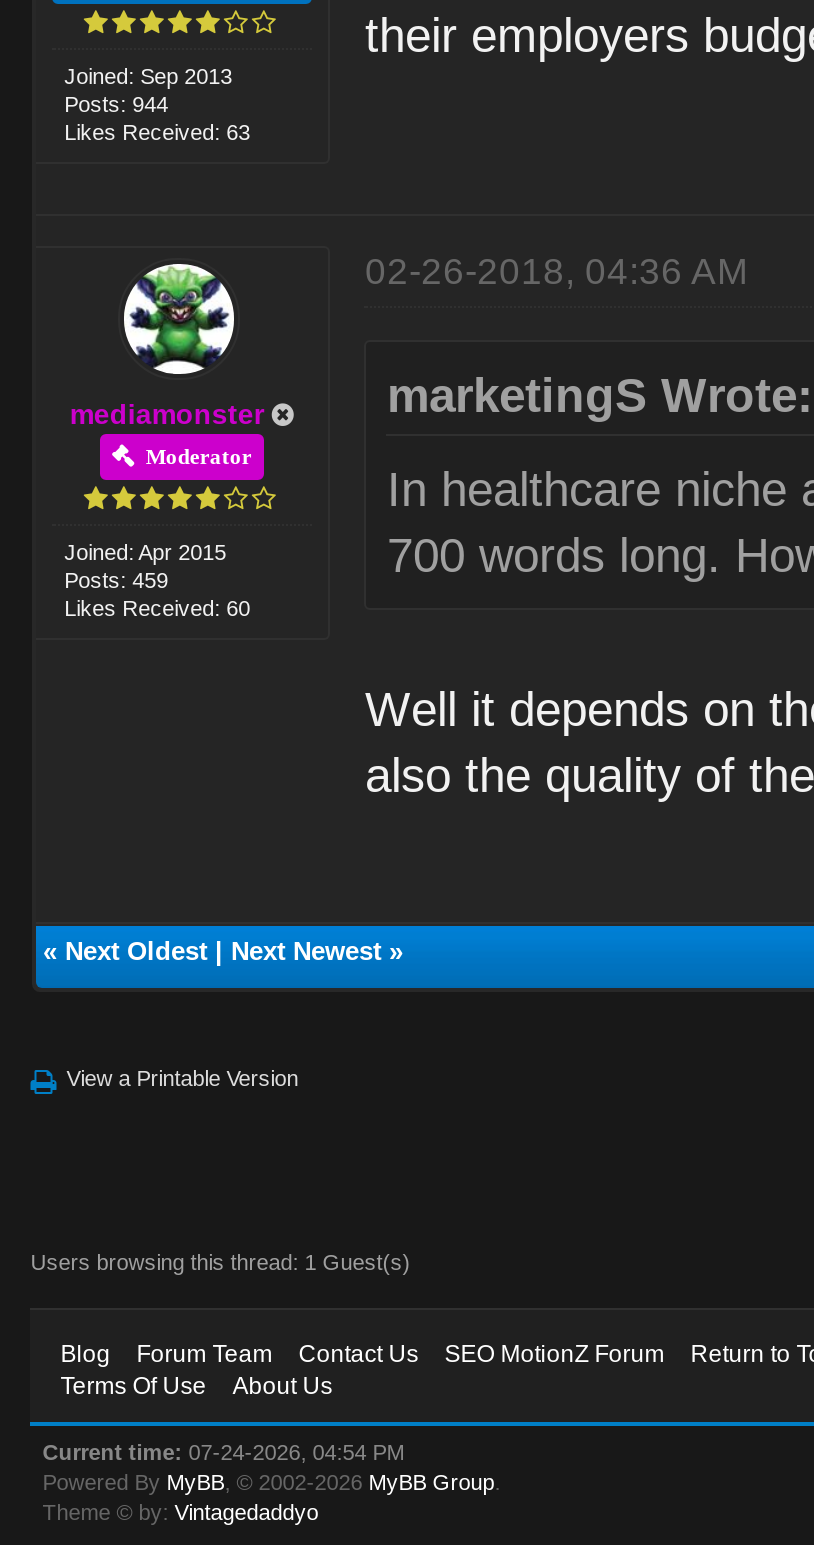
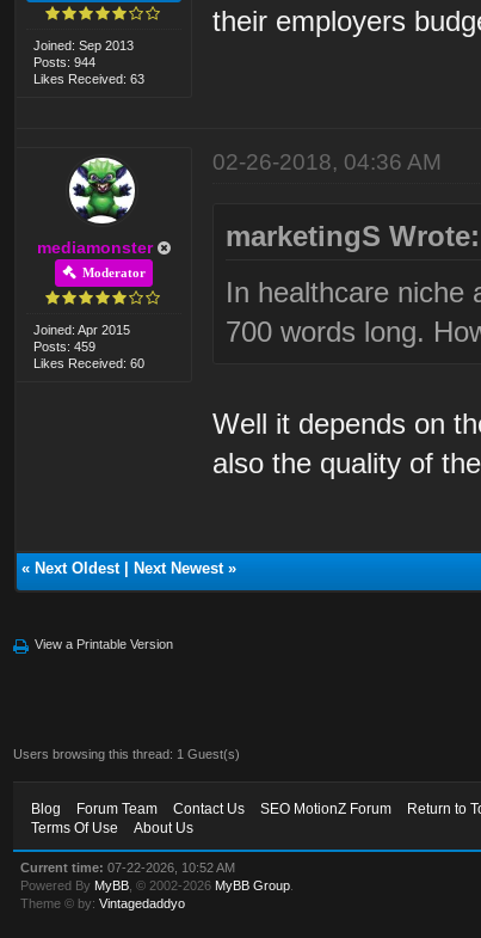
- Current time: 07-24-2026, 04:54 PM
+ Current time: 07-22-2026, 10:52 AM
